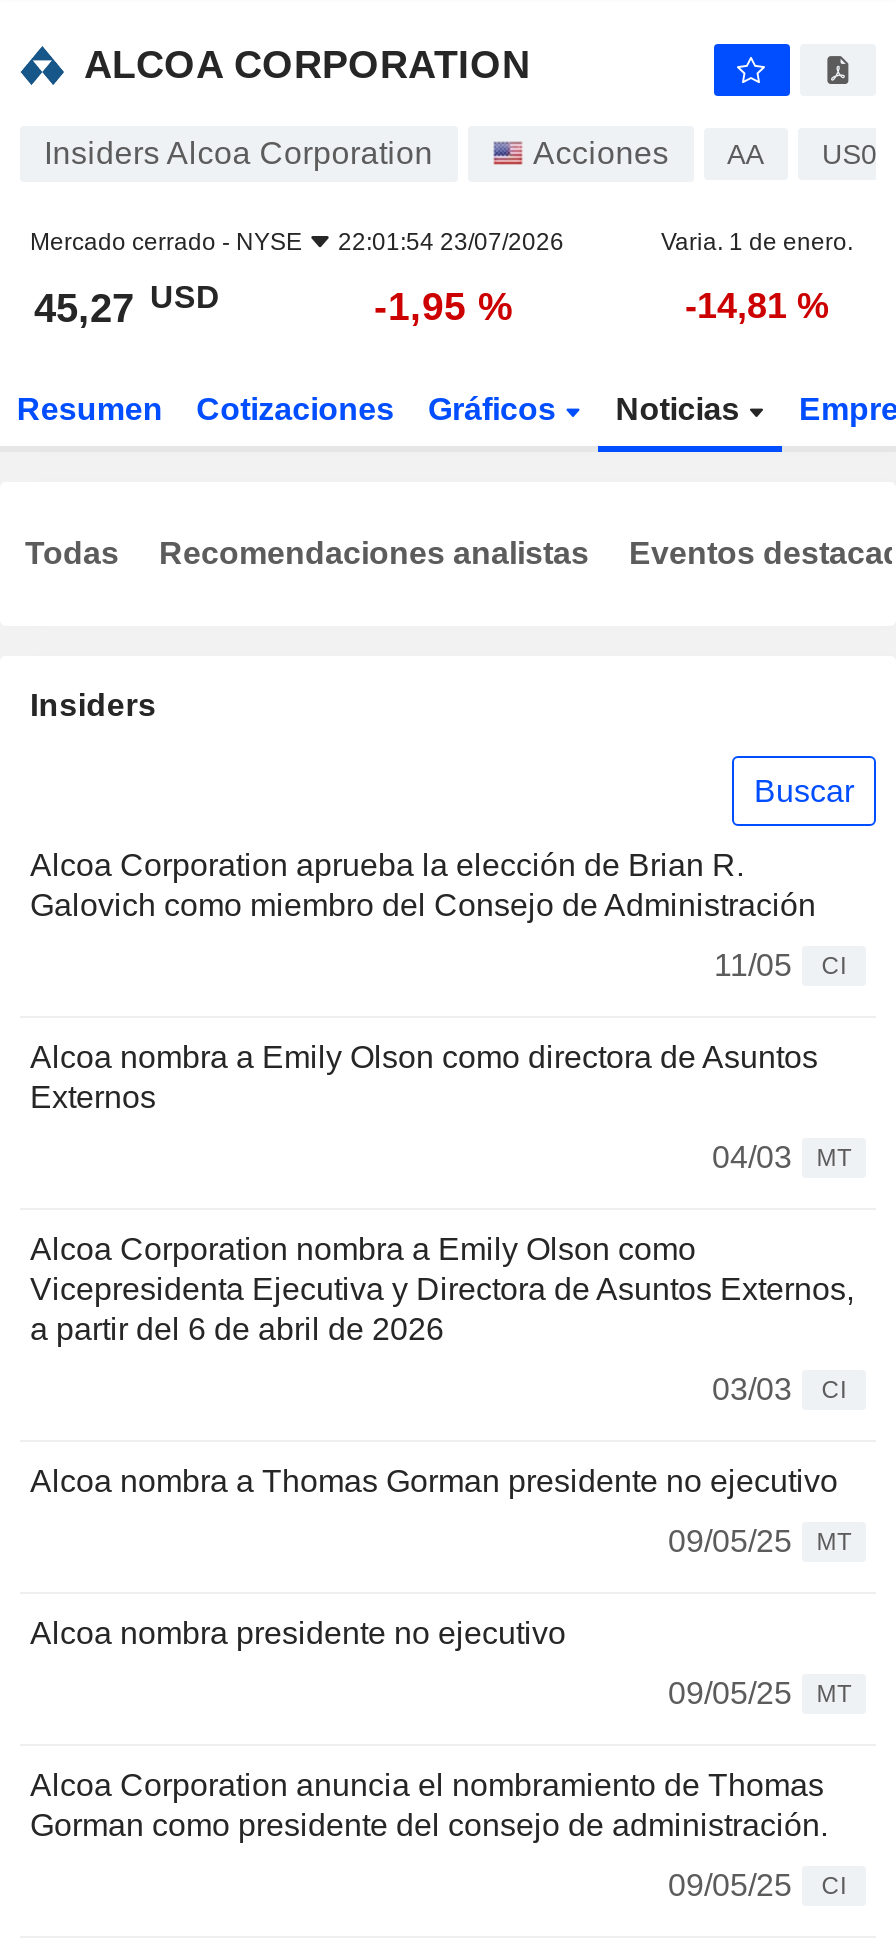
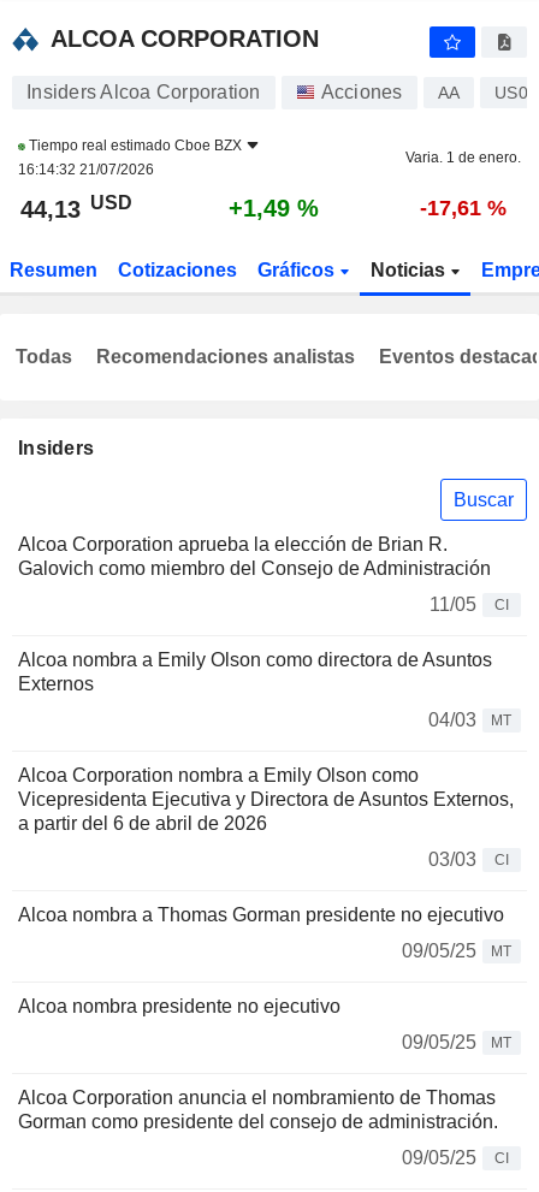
- Mercado cerrado - NYSE
- 22:01:54 23/07/2026
+ Tiempo real estimado Cboe BZX
+ 16:14:32 21/07/2026

- 45,27 USD
+ 44,13 USD

- -1,95 %
+ +1,49 %

- -14,81 %
+ -17,61 %
